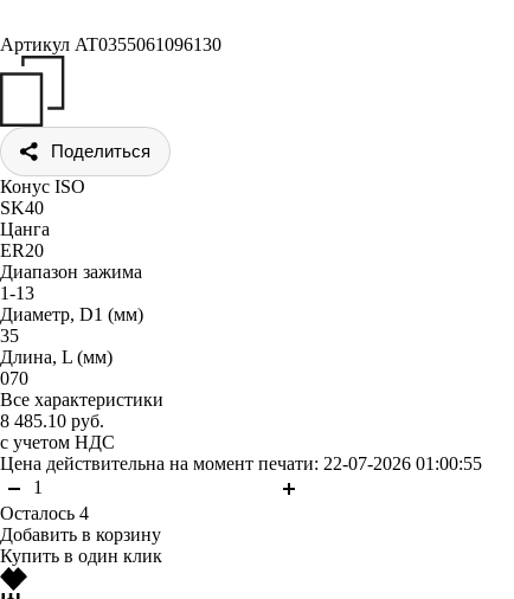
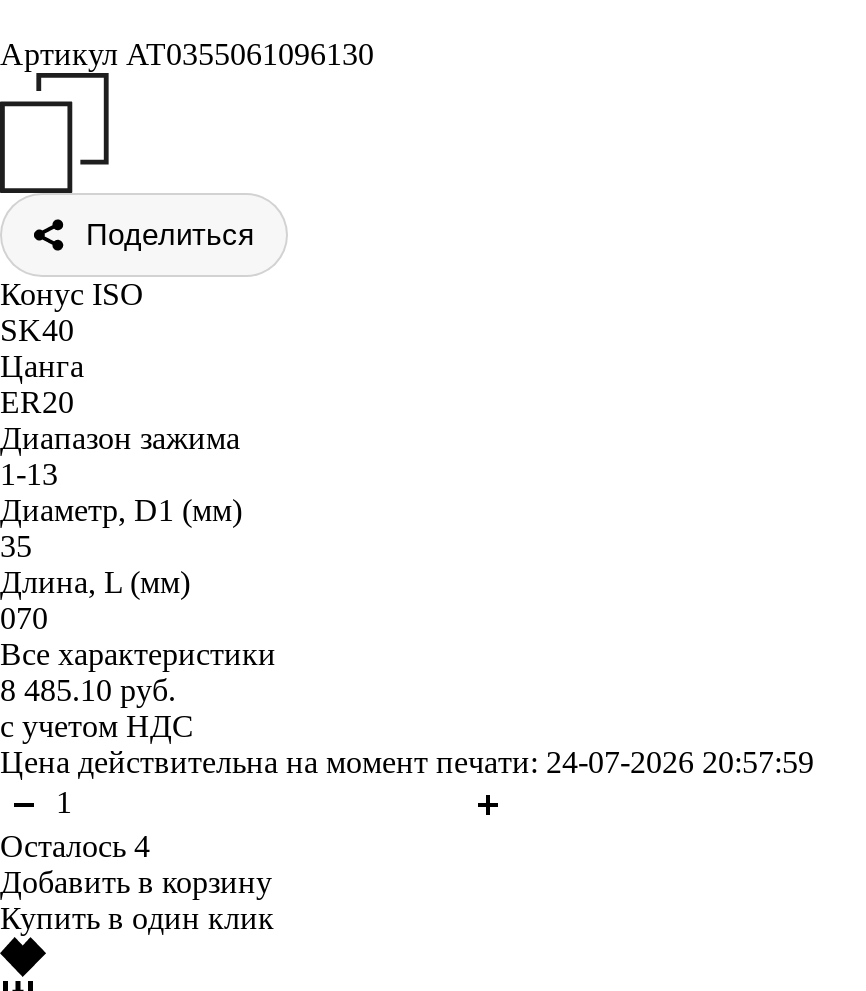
- Цена действительна на момент печати: 22-07-2026 01:00:55
+ Цена действительна на момент печати: 24-07-2026 20:57:59
